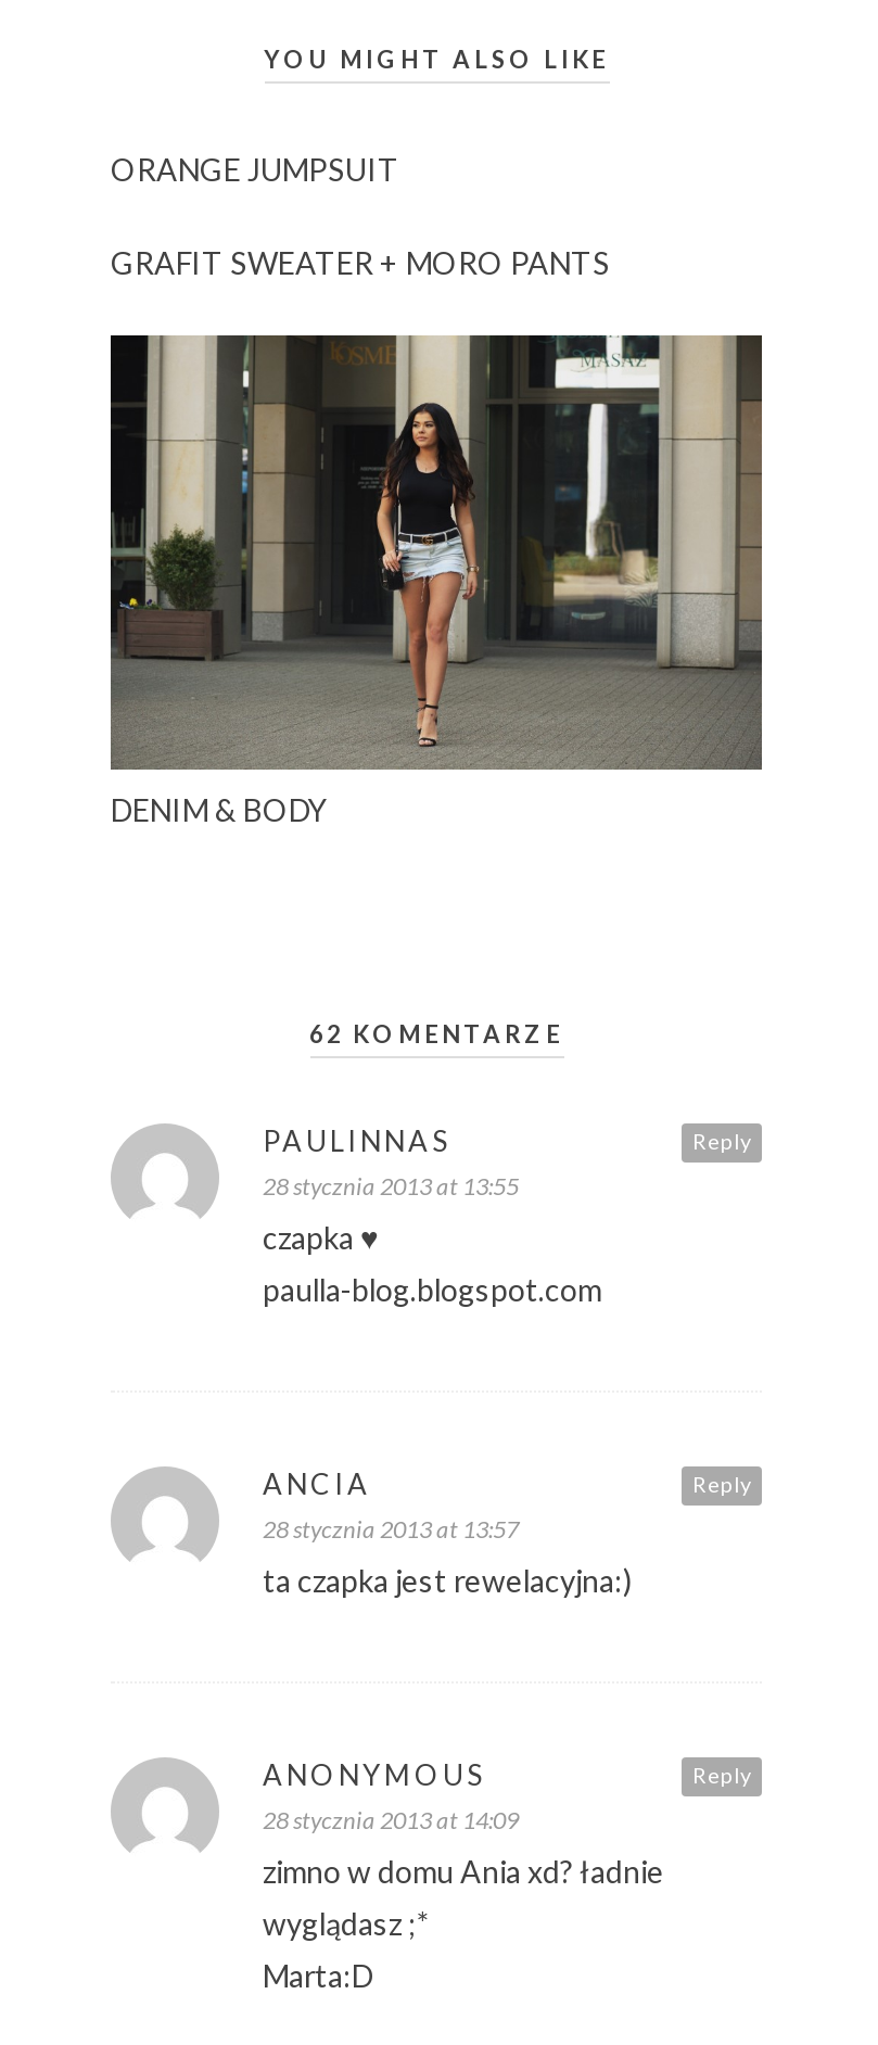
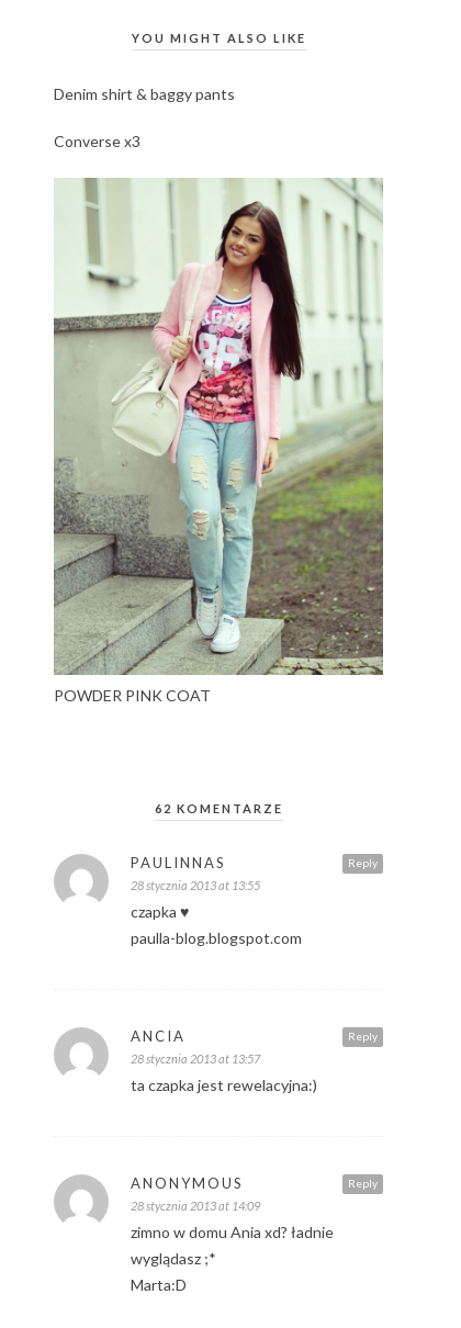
- ORANGE JUMPSUIT
+ Denim shirt & baggy pants

- GRAFIT SWEATER + MORO PANTS
+ Converse x3

- [image]
- DENIM & BODY
+ [image]
+ POWDER PINK COAT
